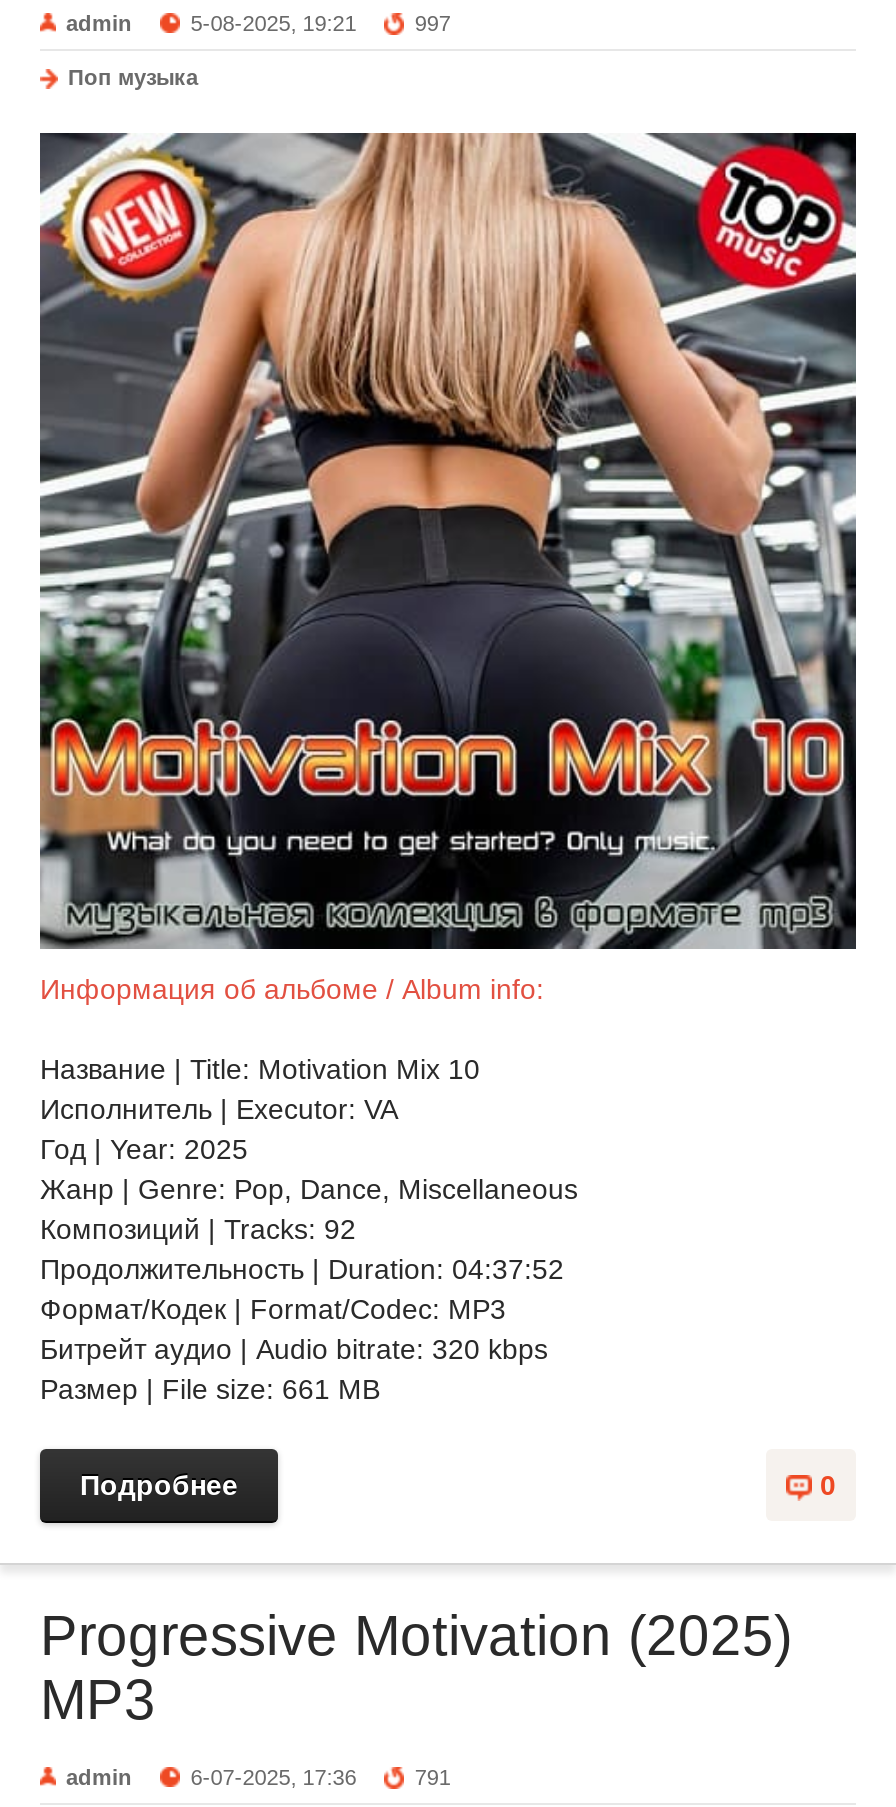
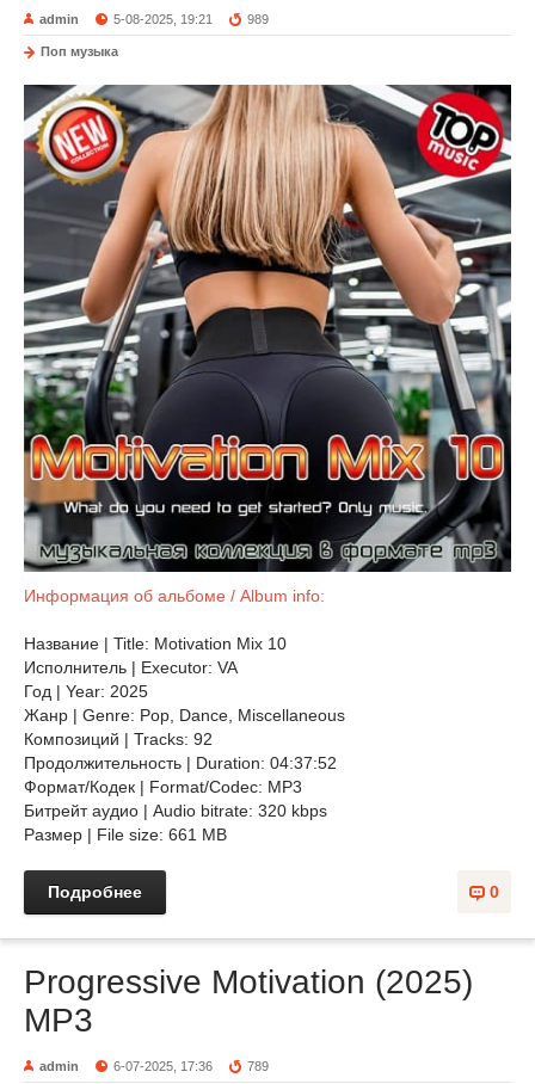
- 997
+ 989

- 791
+ 789
